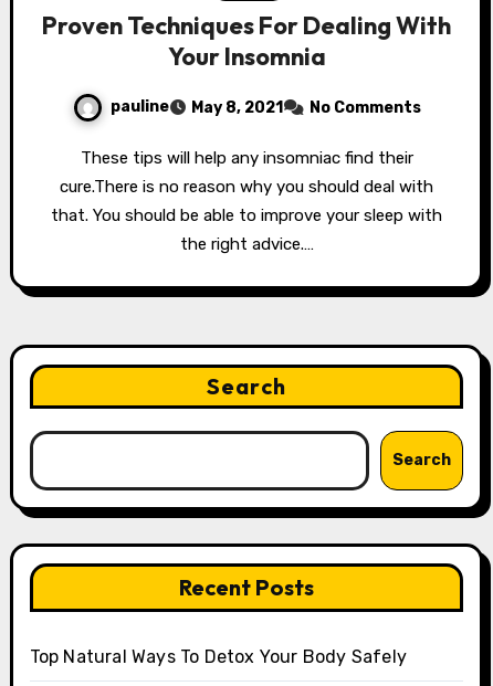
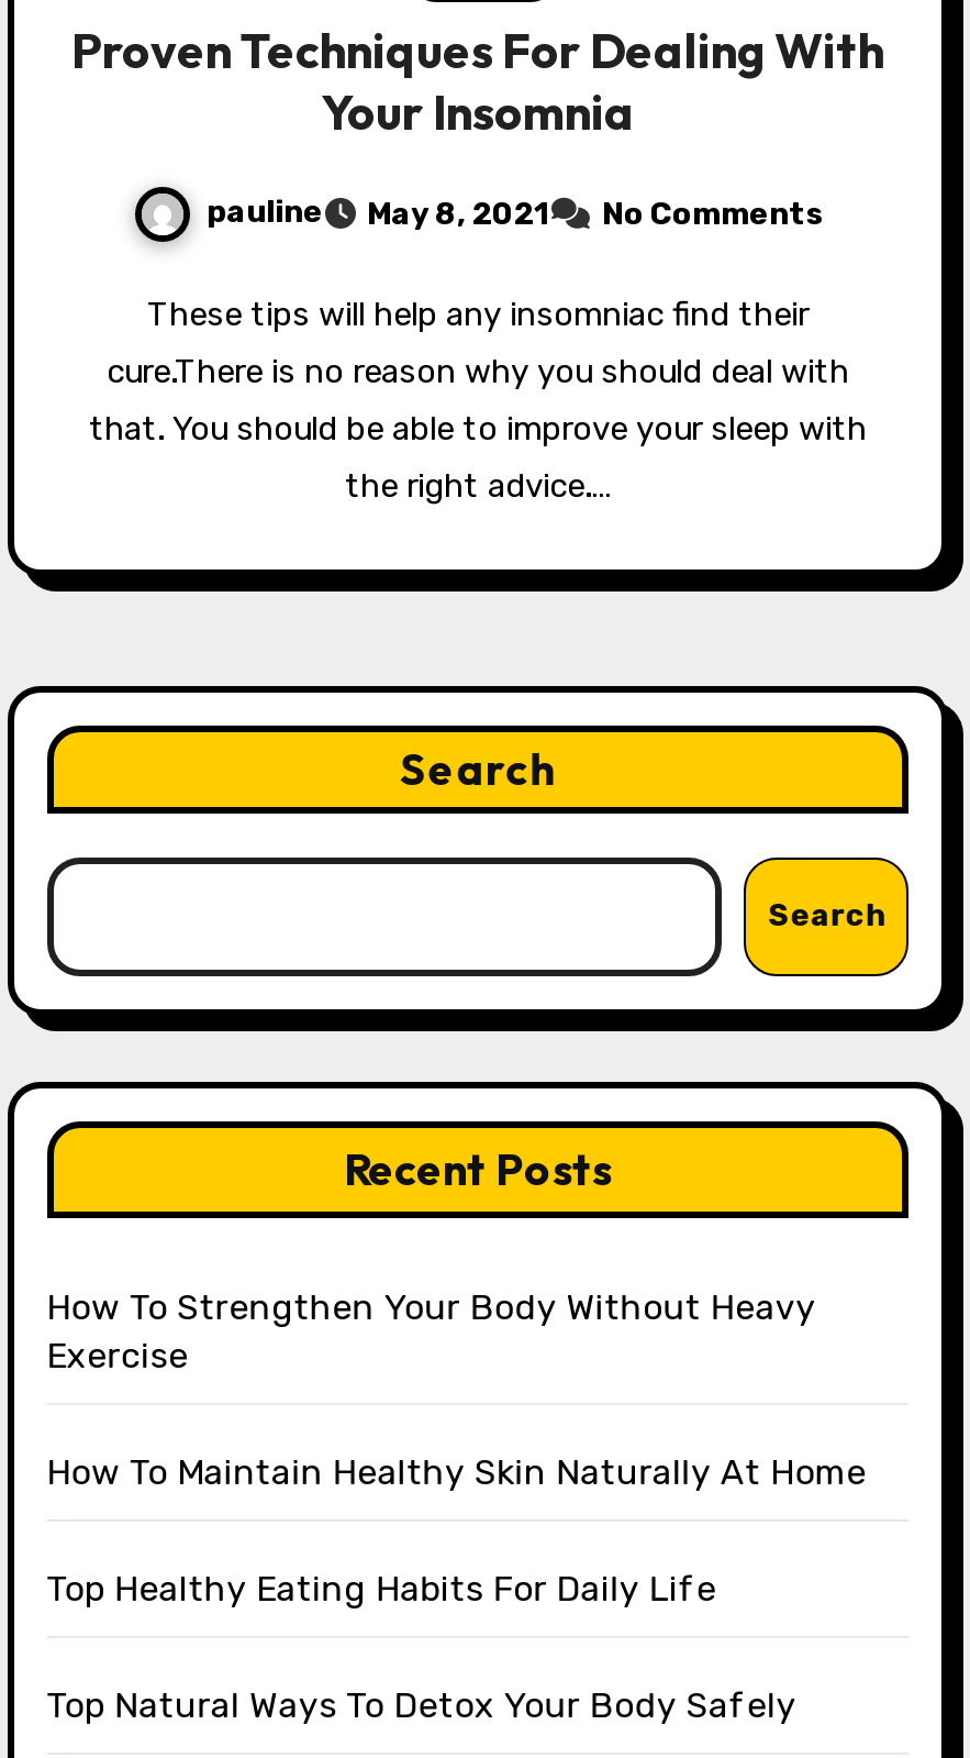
+ How To Strengthen Your Body Without Heavy
+ Exercise
+ How To Maintain Healthy Skin Naturally At Home
+ Top Healthy Eating Habits For Daily Life
